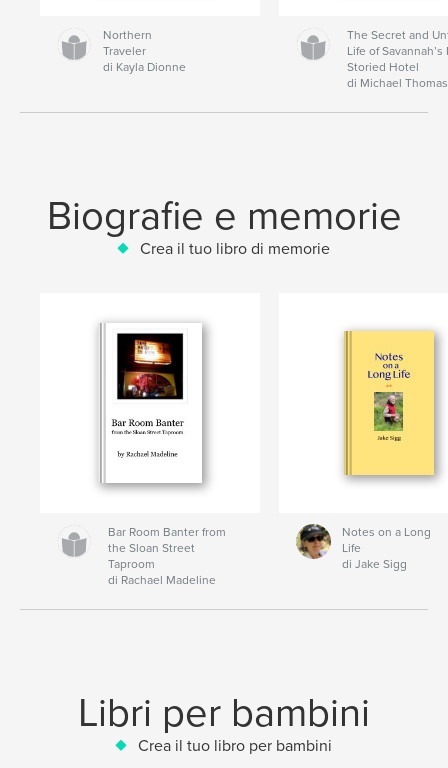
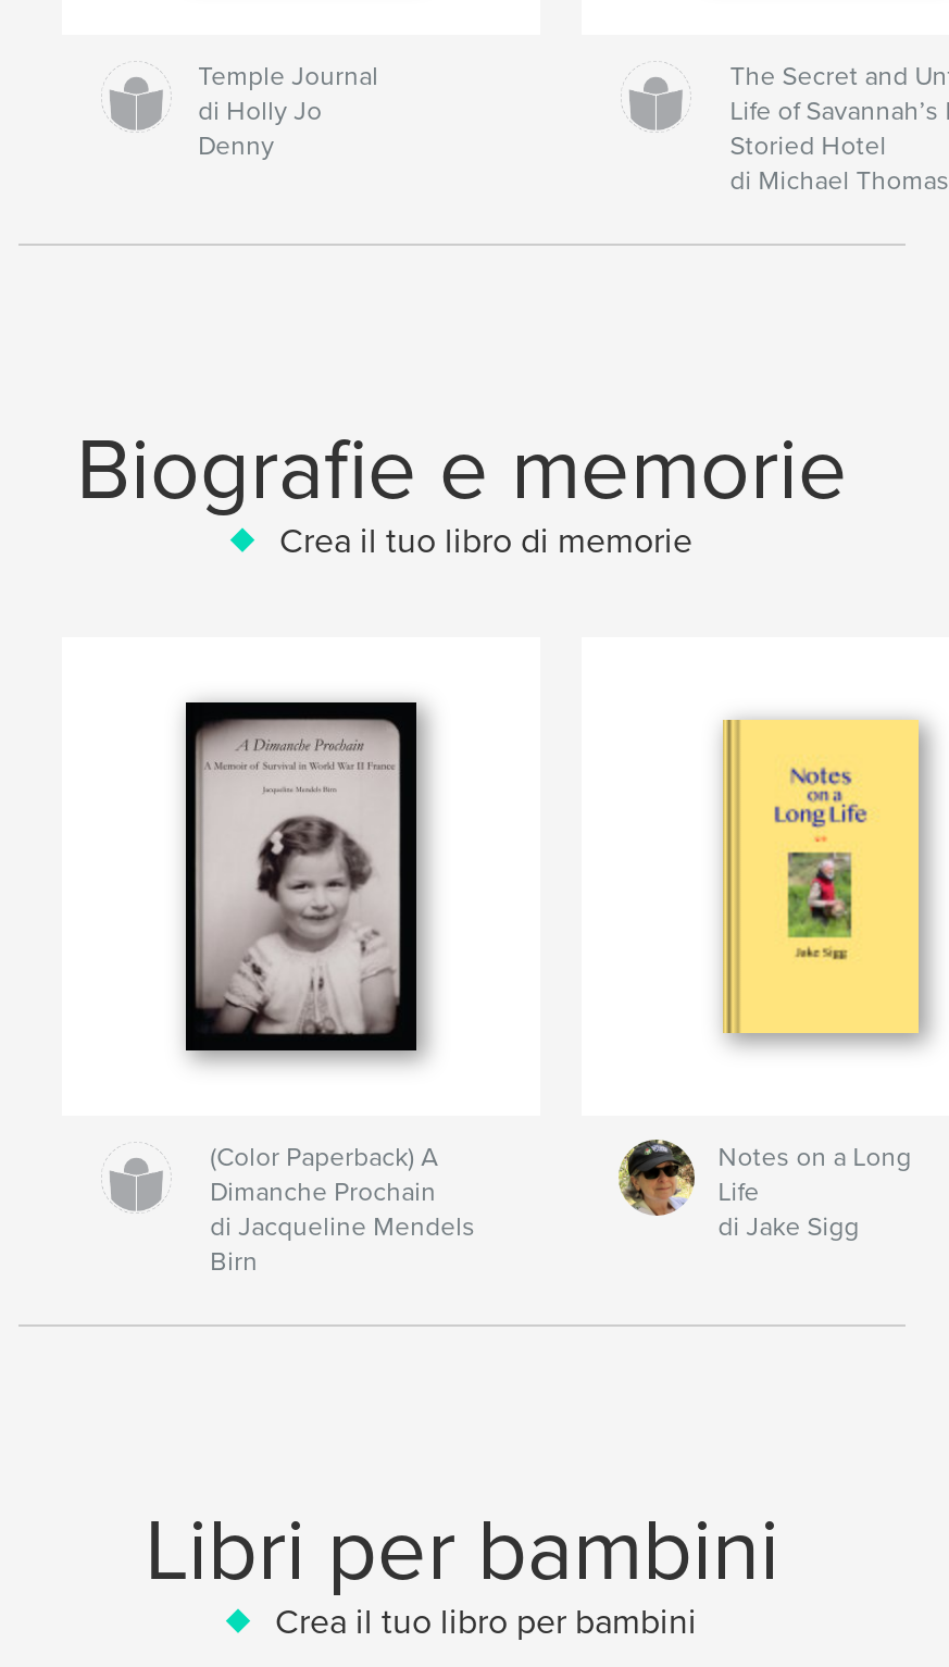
- Northern
- Traveler
- di Kayla Dionne
+ Temple Journal
+ di Holly Jo
+ Denny

- [image]
+ [image]

- Bar Room Banter from
- the Sloan Street
- Taproom
- di Rachael Madeline
+ (Color Paperback) A
+ Dimanche Prochain
+ di Jacqueline Mendels
+ Birn
